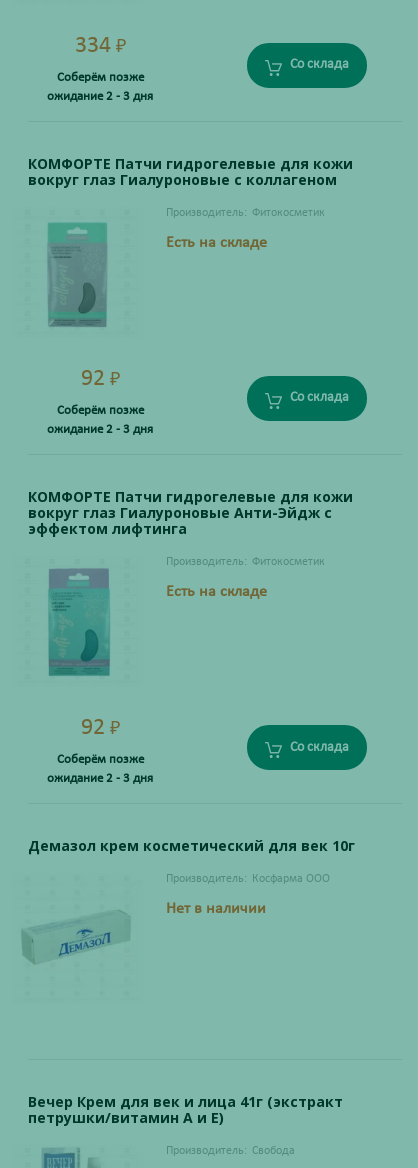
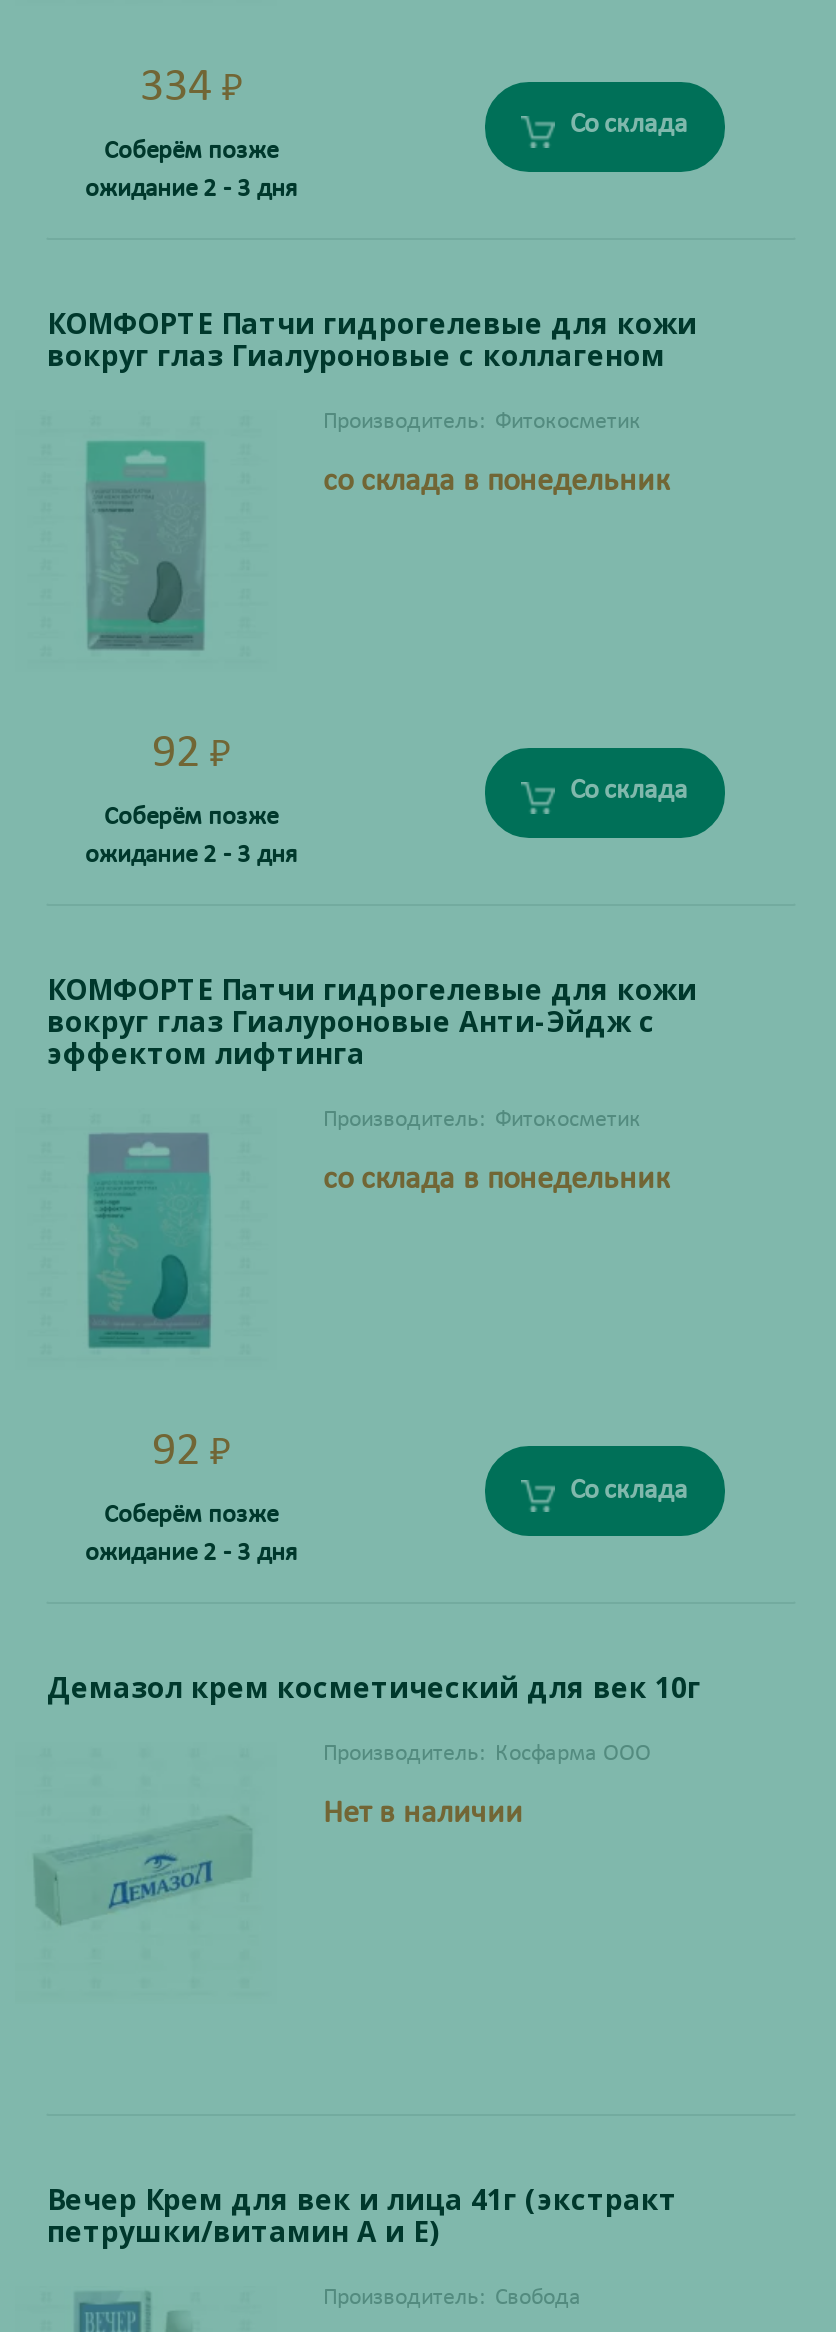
- Есть на складе
+ со склада в понедельник

- Есть на складе
+ со склада в понедельник
